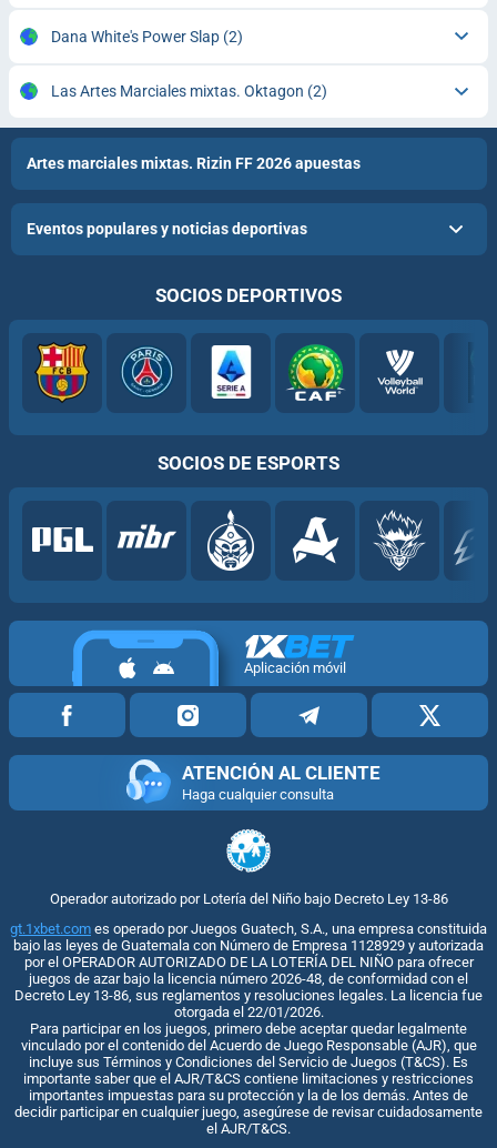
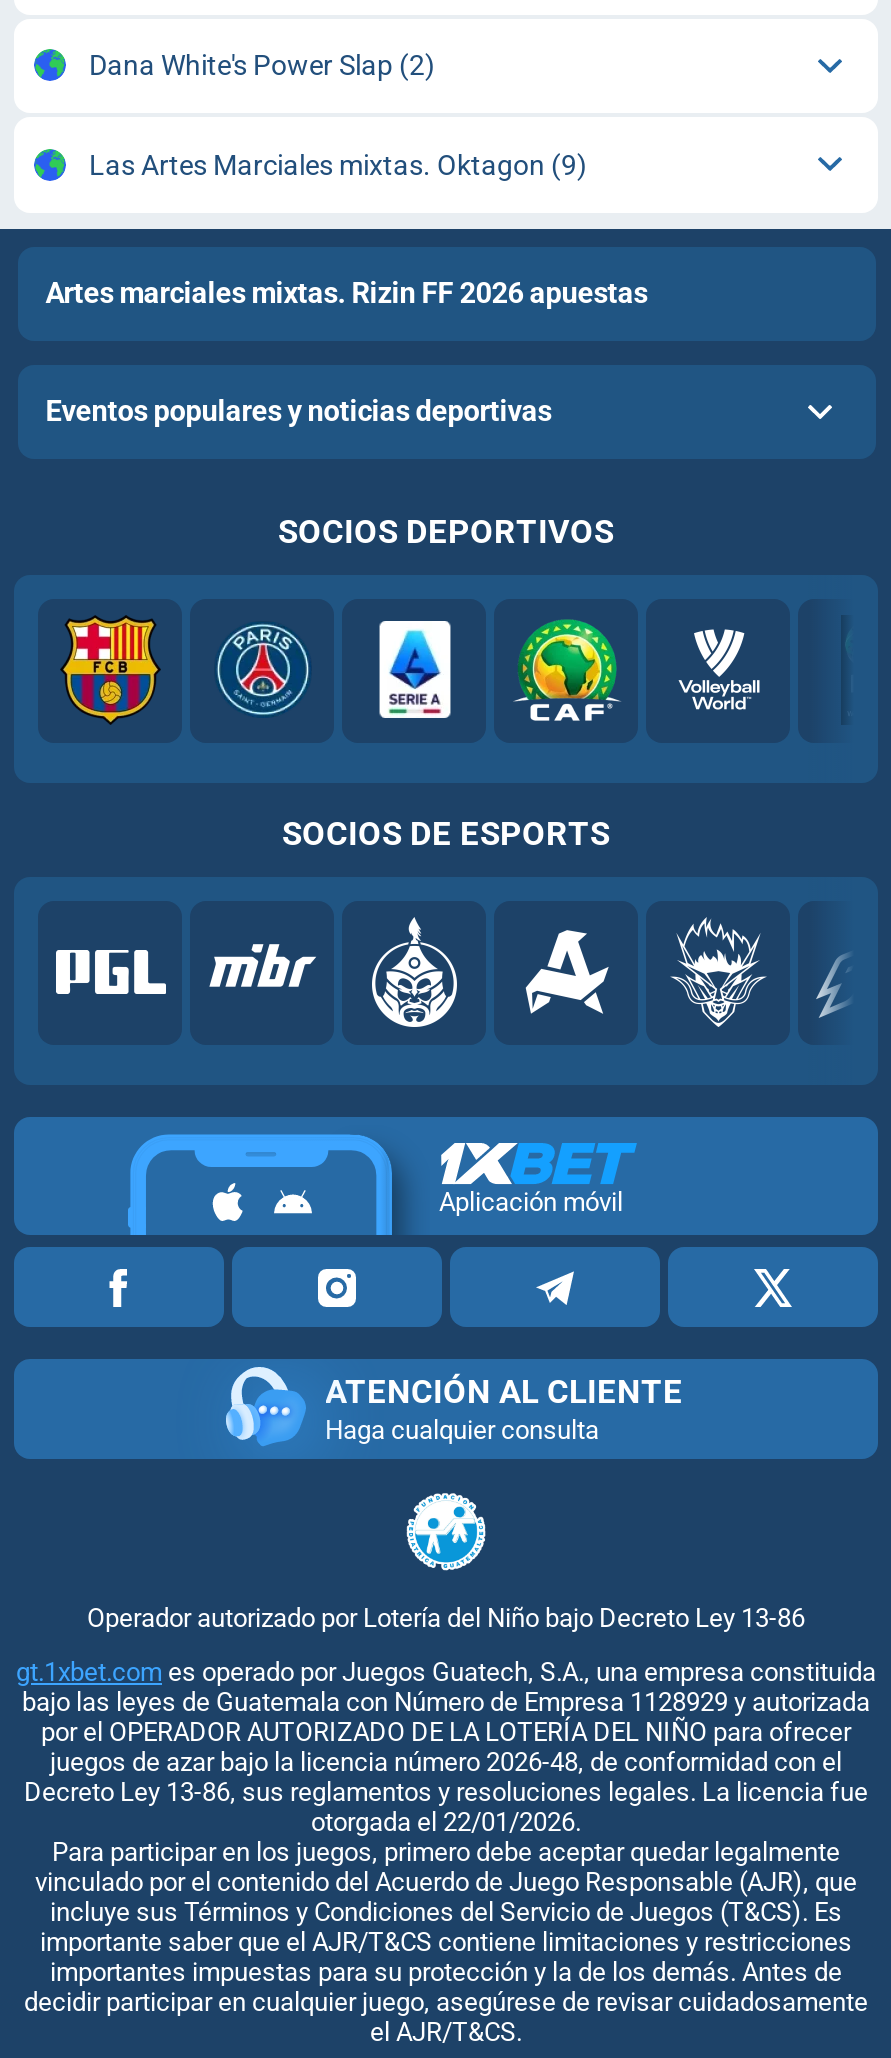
- Las Artes Marciales mixtas. Oktagon (2)
+ Las Artes Marciales mixtas. Oktagon (9)
